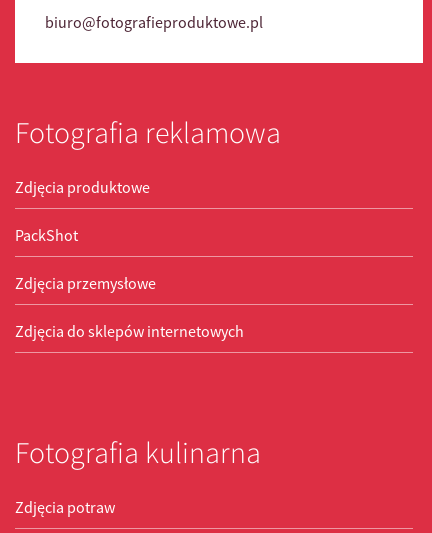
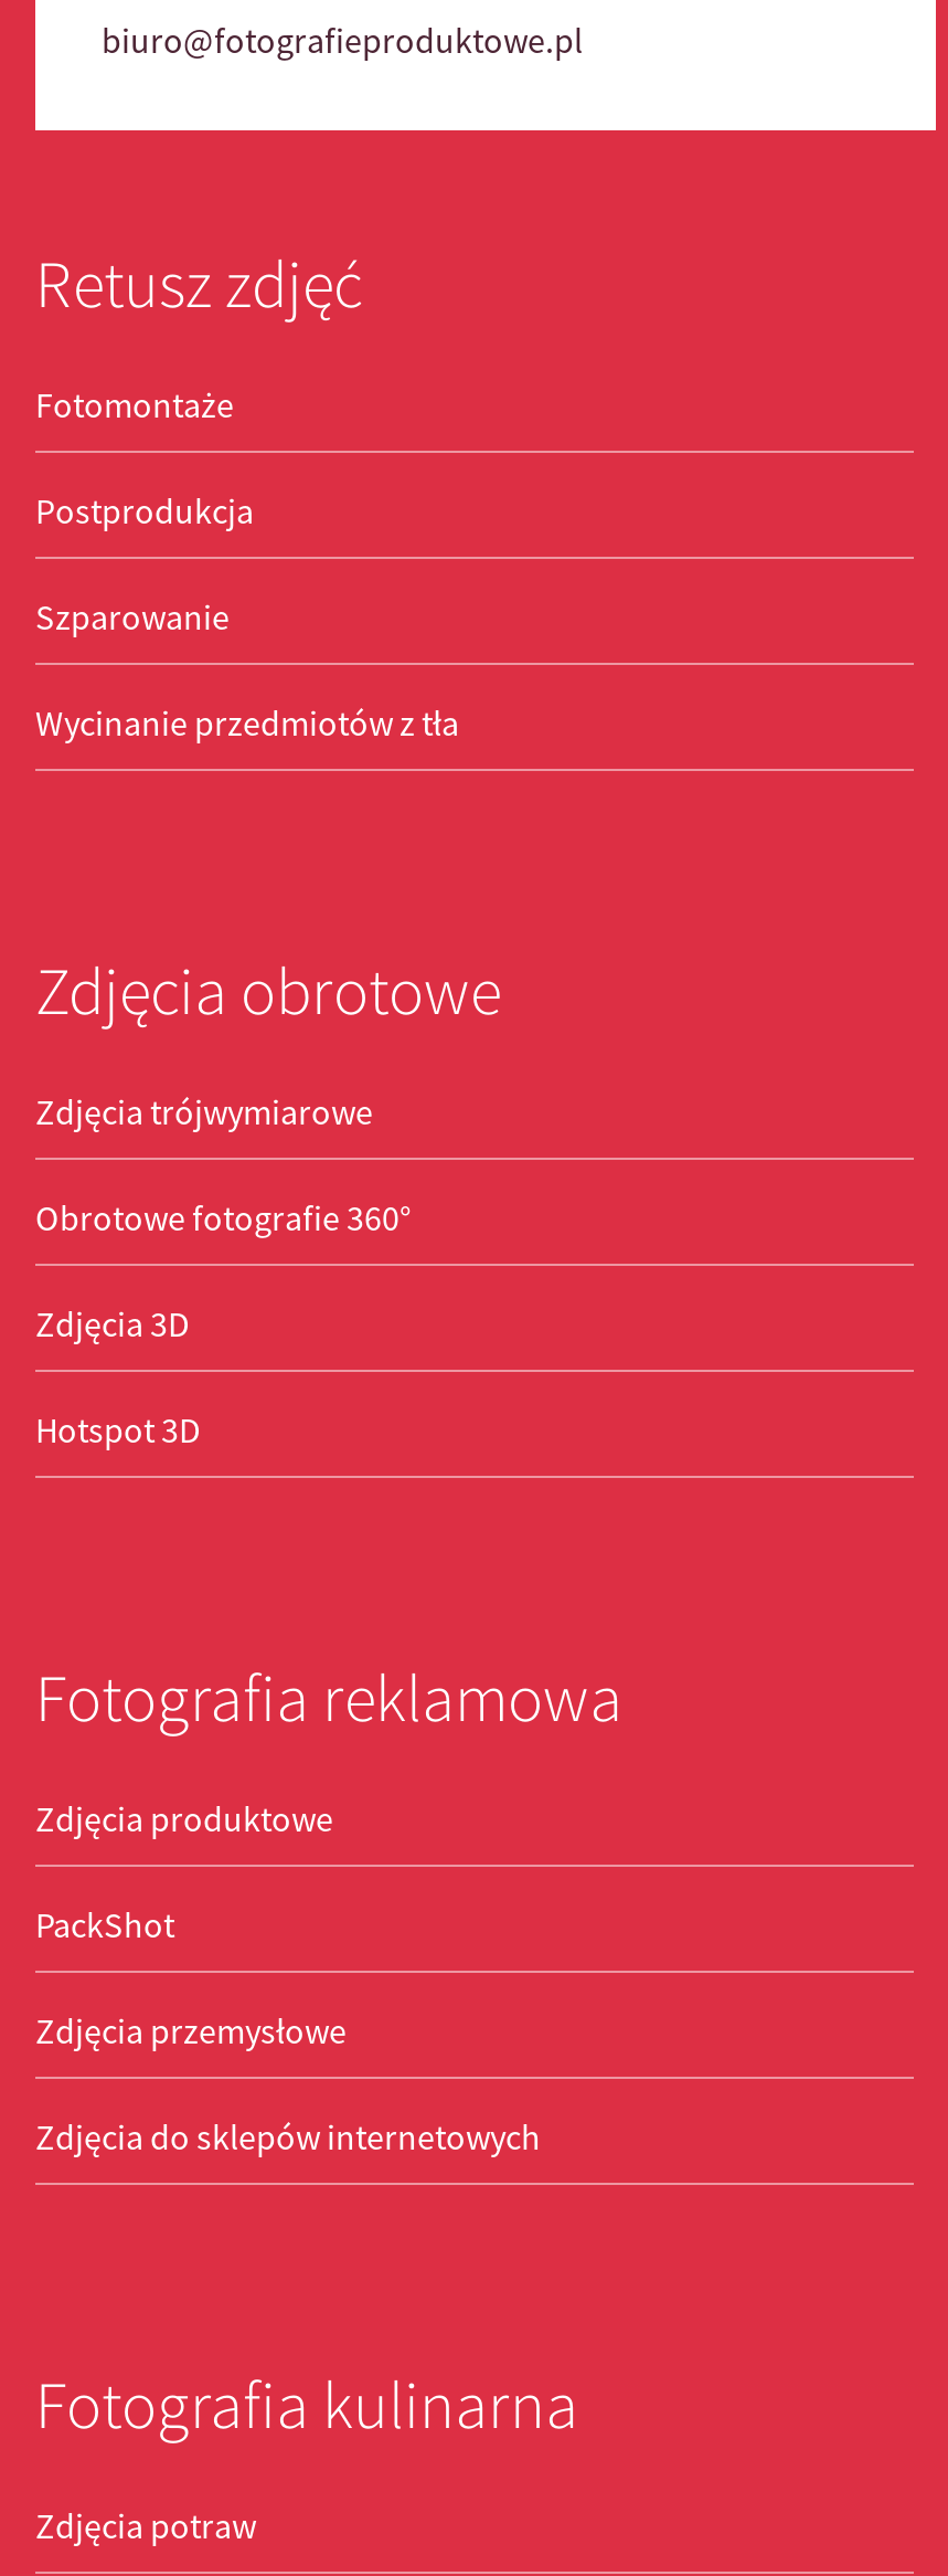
+ Retusz zdjęć
+ Fotomontaże
+ Postprodukcja
+ Szparowanie
+ Wycinanie przedmiotów z tła
+ Zdjęcia obrotowe
+ Zdjęcia trójwymiarowe
+ Obrotowe fotografie 360°
+ Zdjęcia 3D
+ Hotspot 3D
